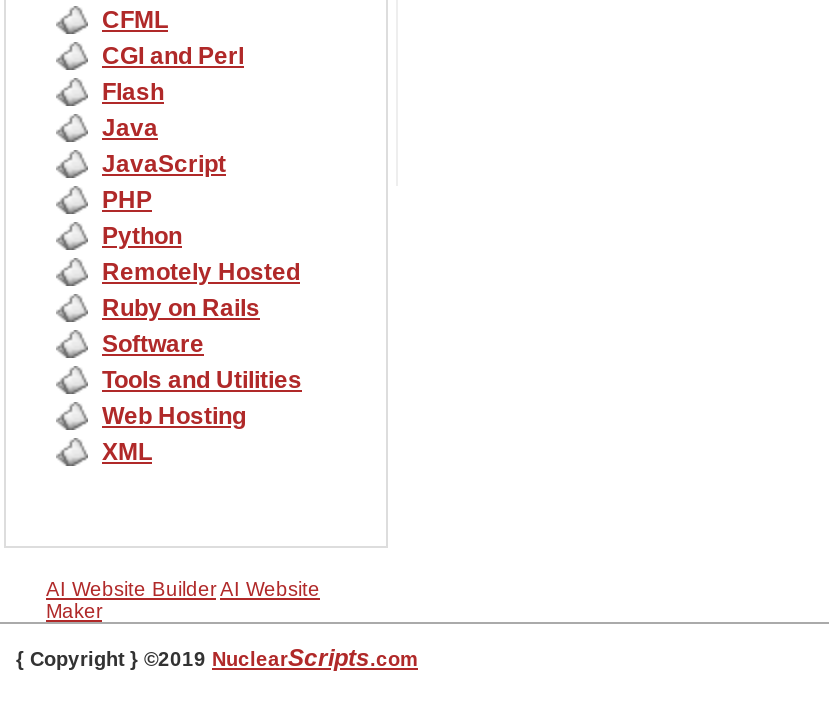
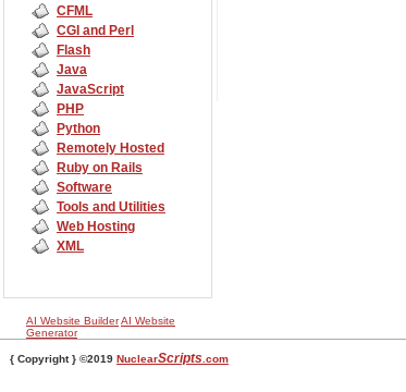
- Maker
+ Generator
